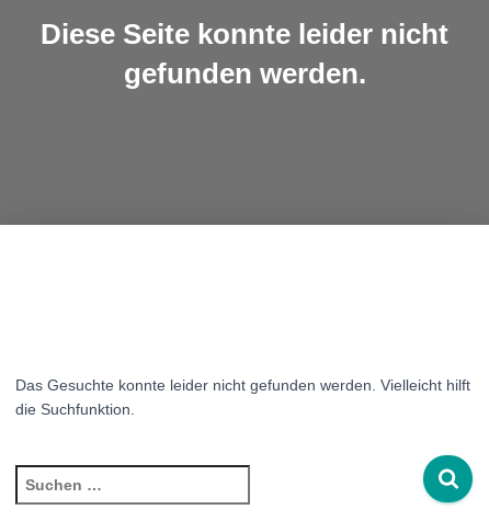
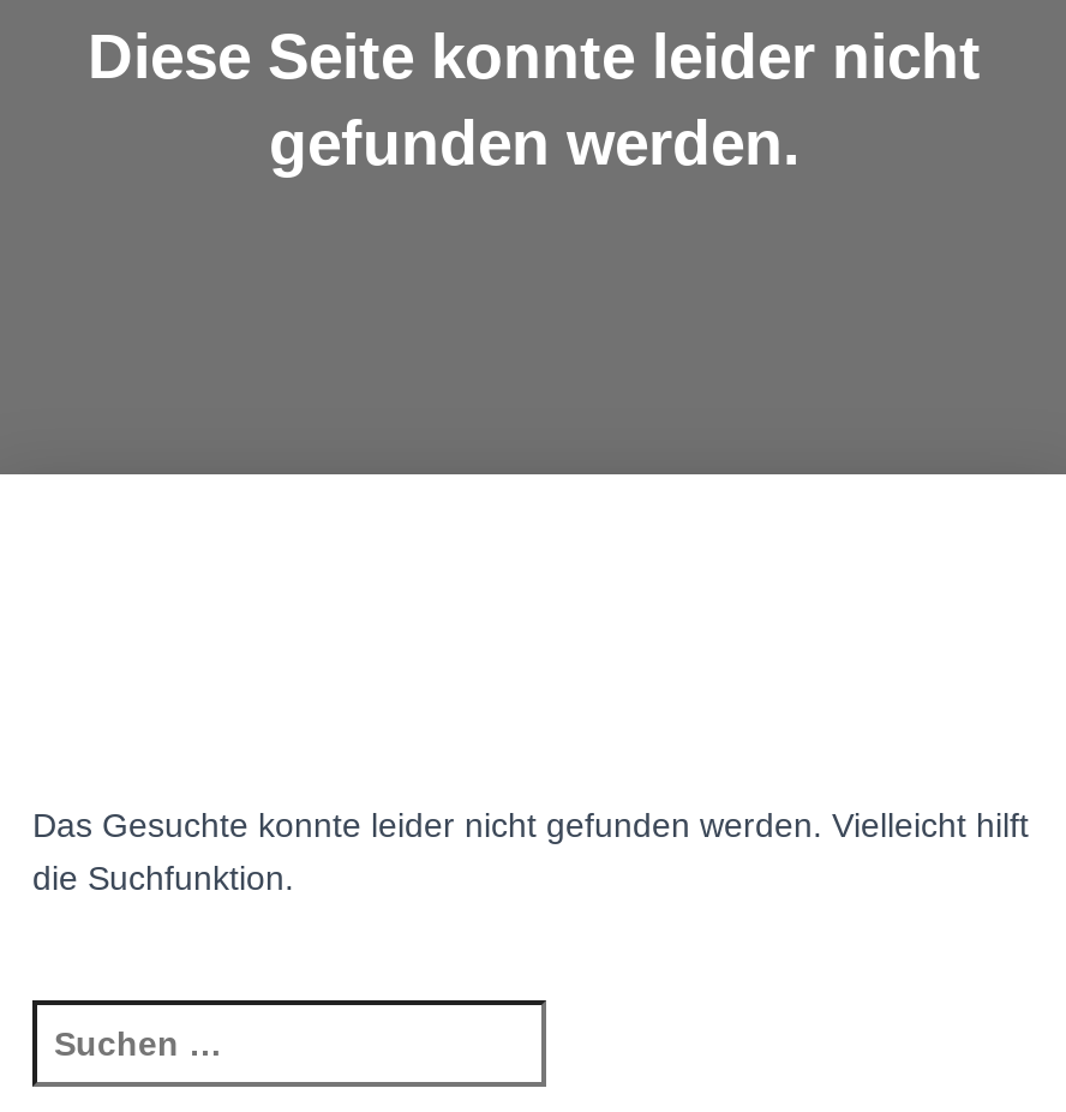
- [image]
